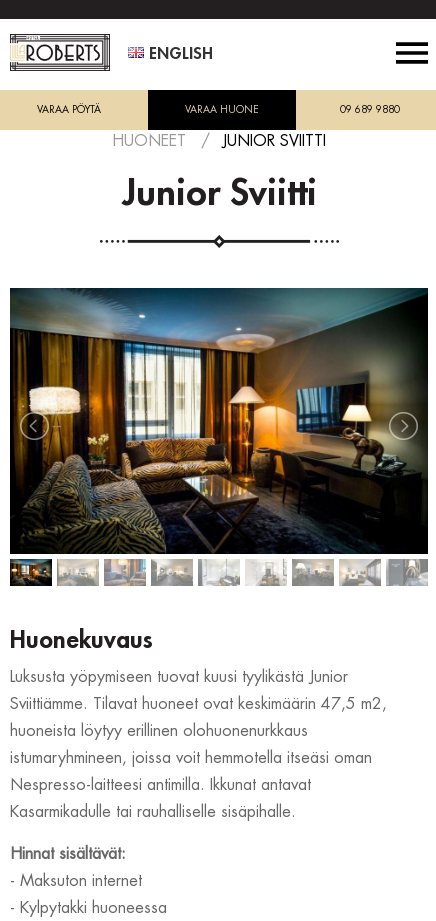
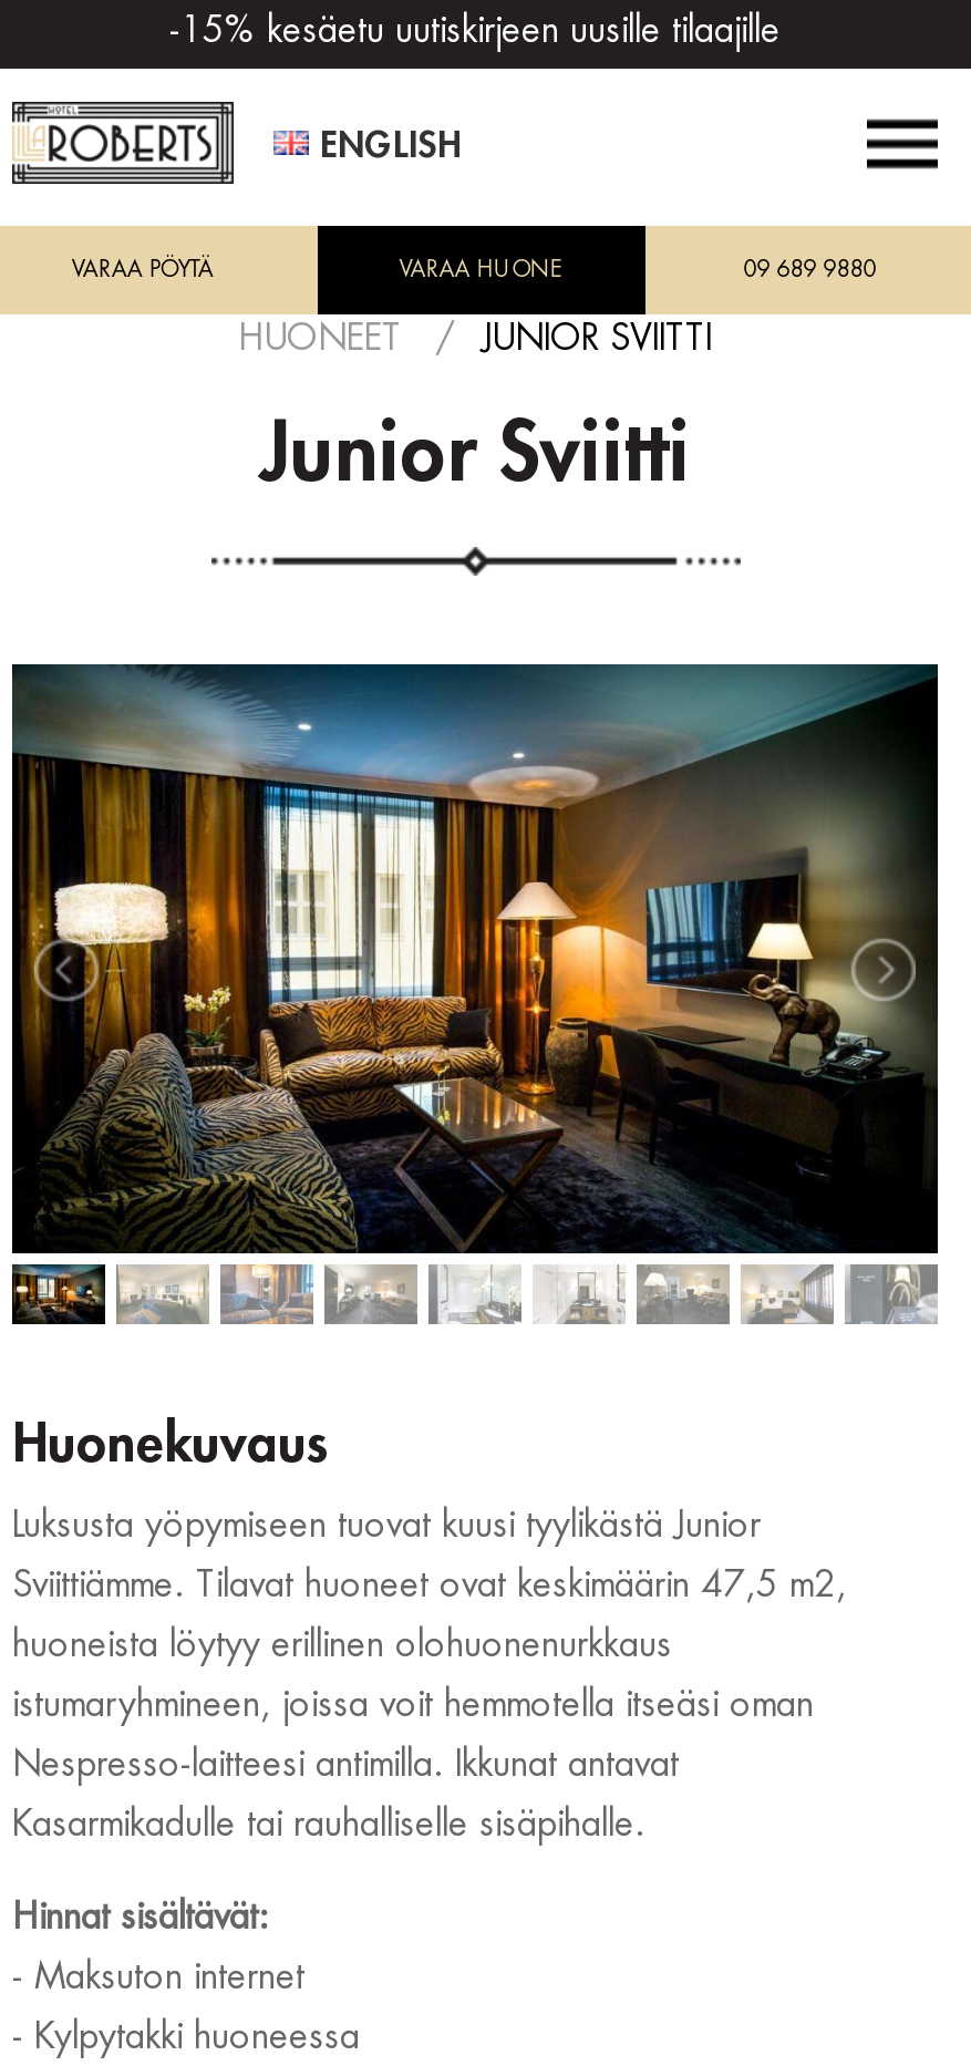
+ -15% kesäetu uutiskirjeen uusille tilaajille
